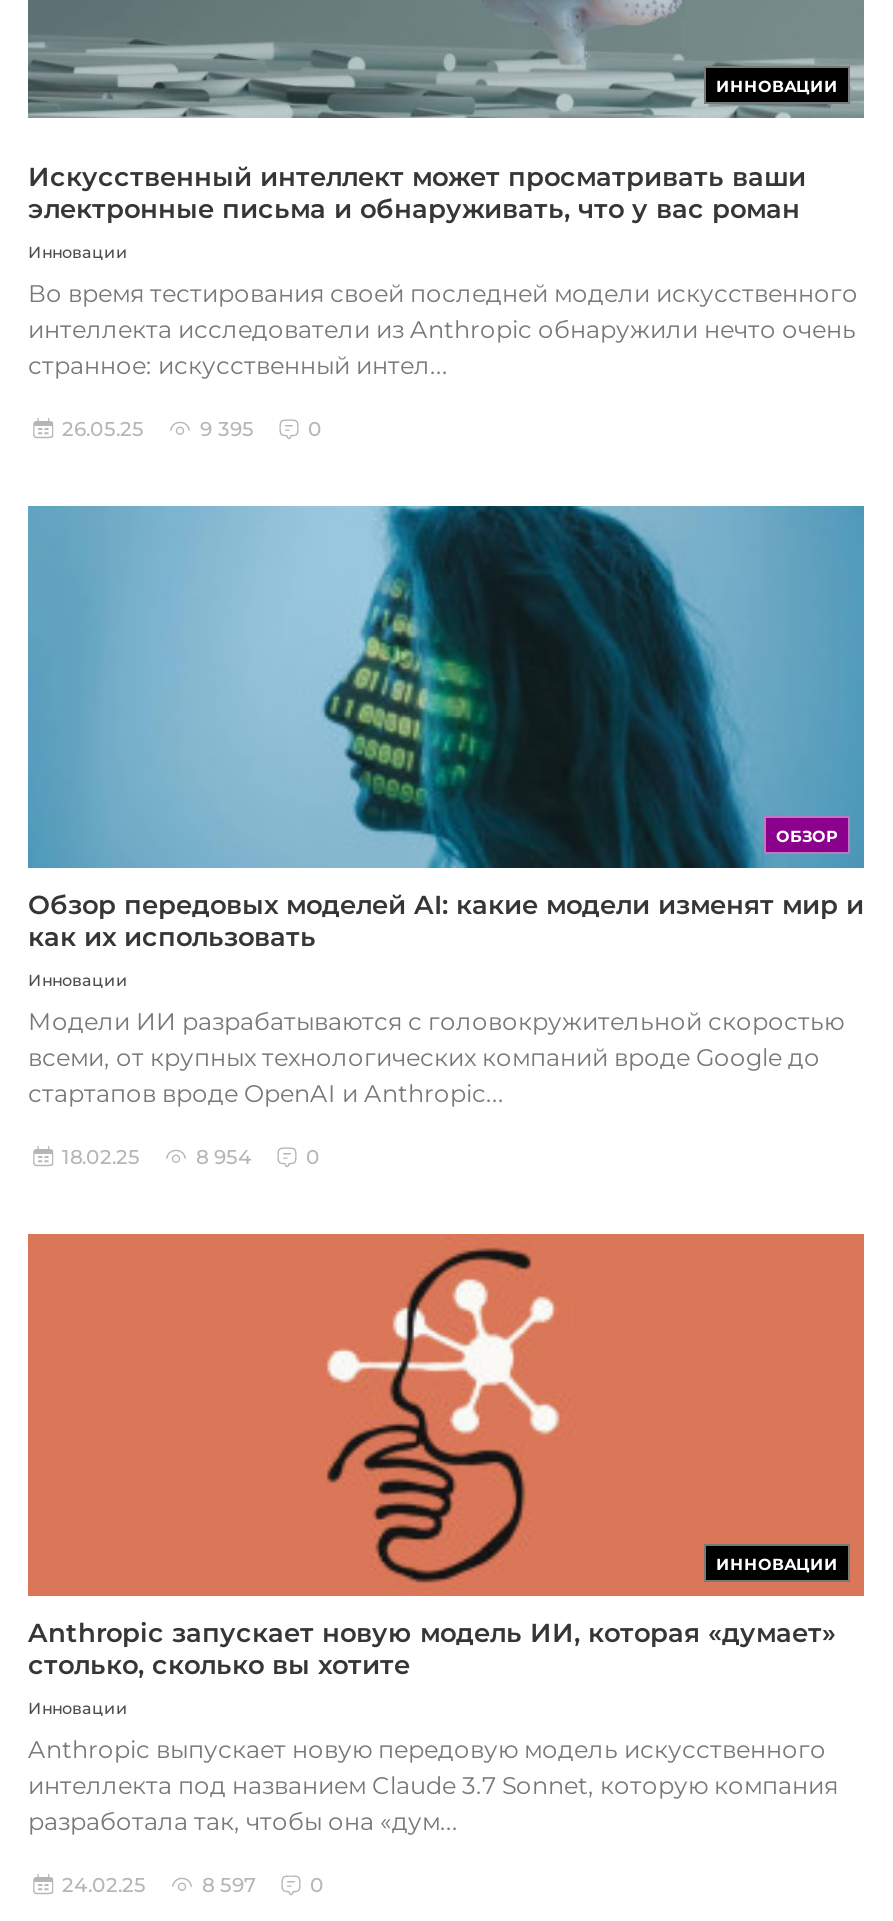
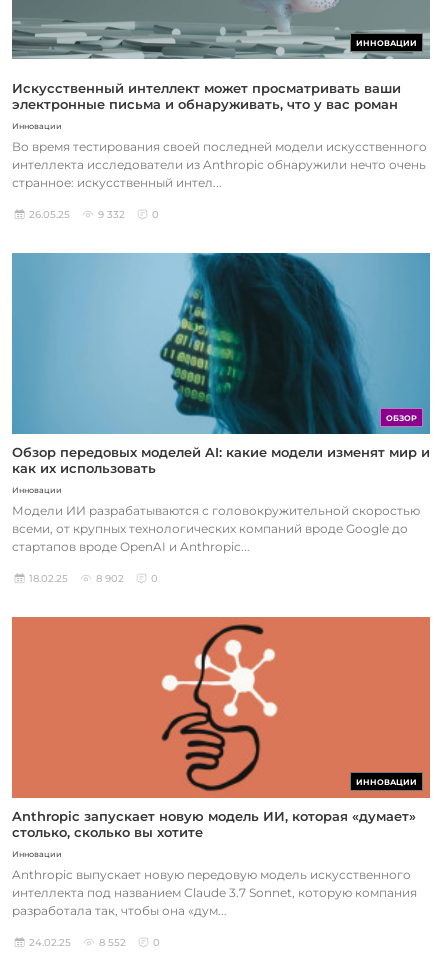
- 9 395
+ 9 332

- 8 954
+ 8 902

- 8 597
+ 8 552
